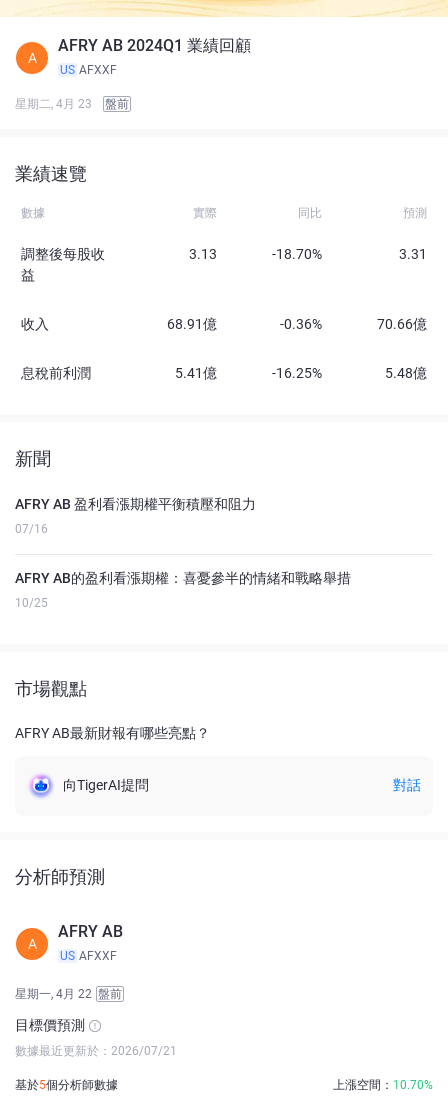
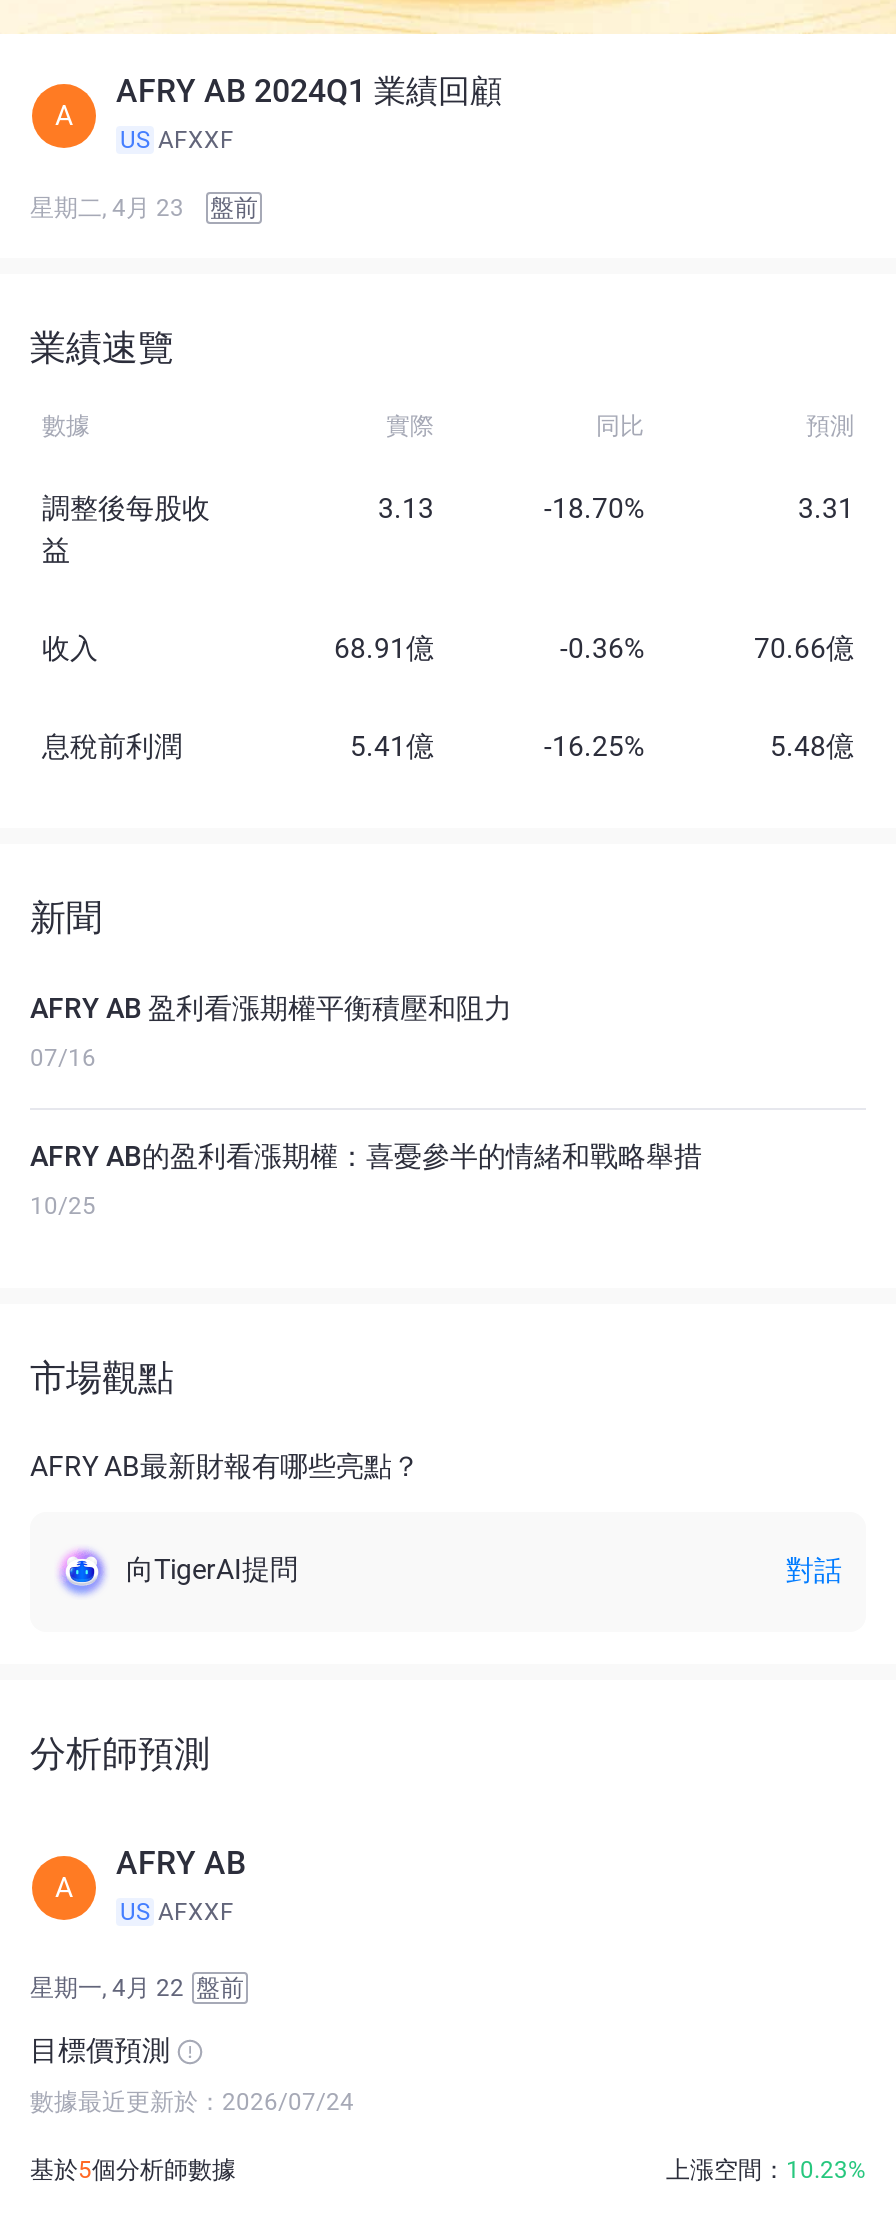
- 數據最近更新於：2026/07/21
+ 數據最近更新於：2026/07/24

- 上漲空間：10.70%
+ 上漲空間：10.23%
